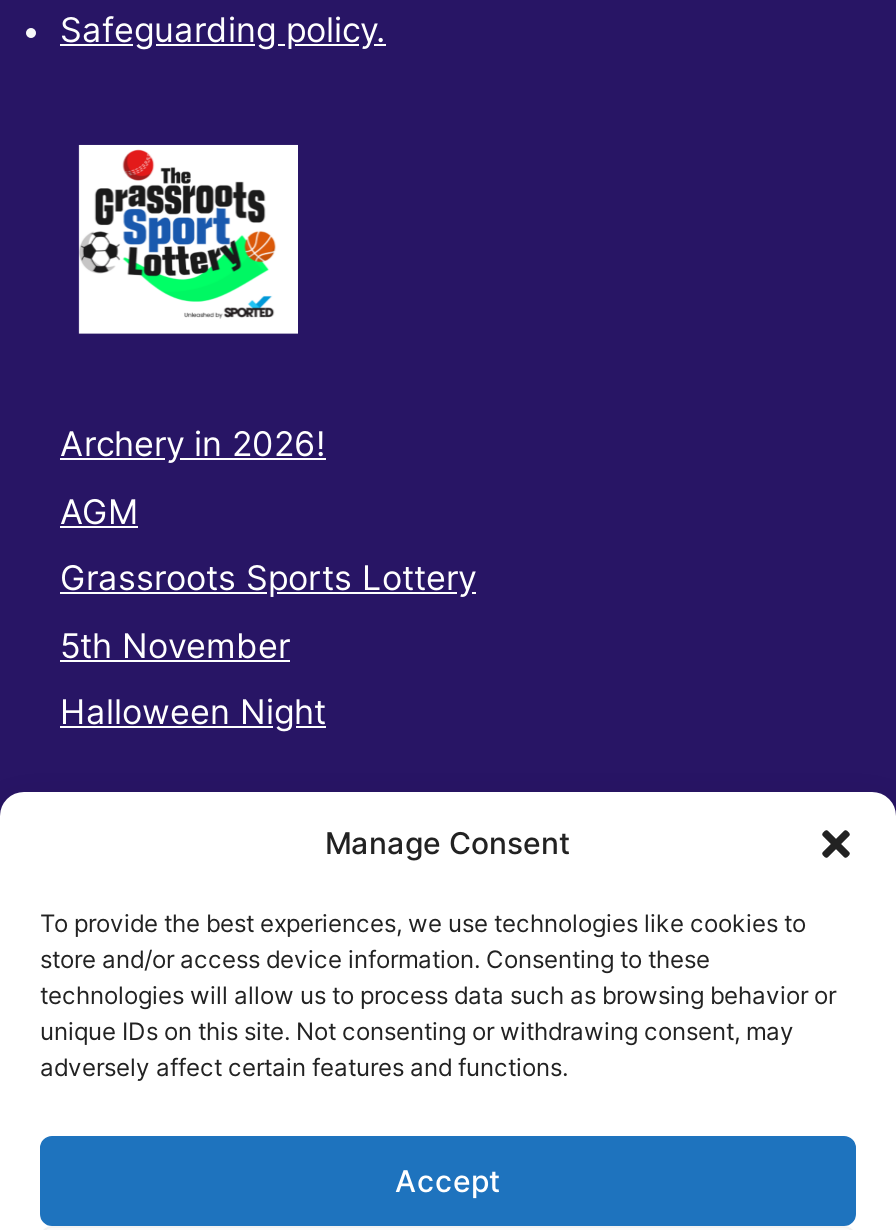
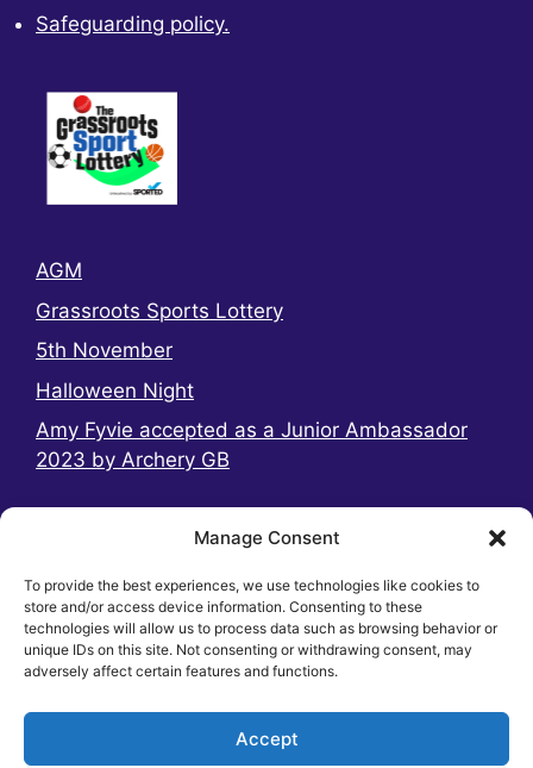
- Archery in 2026!

moved up: AGM | Grassroots Sports Lottery | 5th November | Halloween Night

+ Amy Fyvie accepted as a Junior Ambassador
+ 2023 by Archery GB
